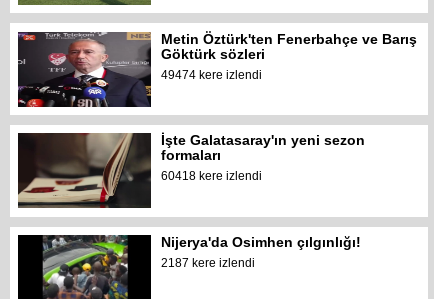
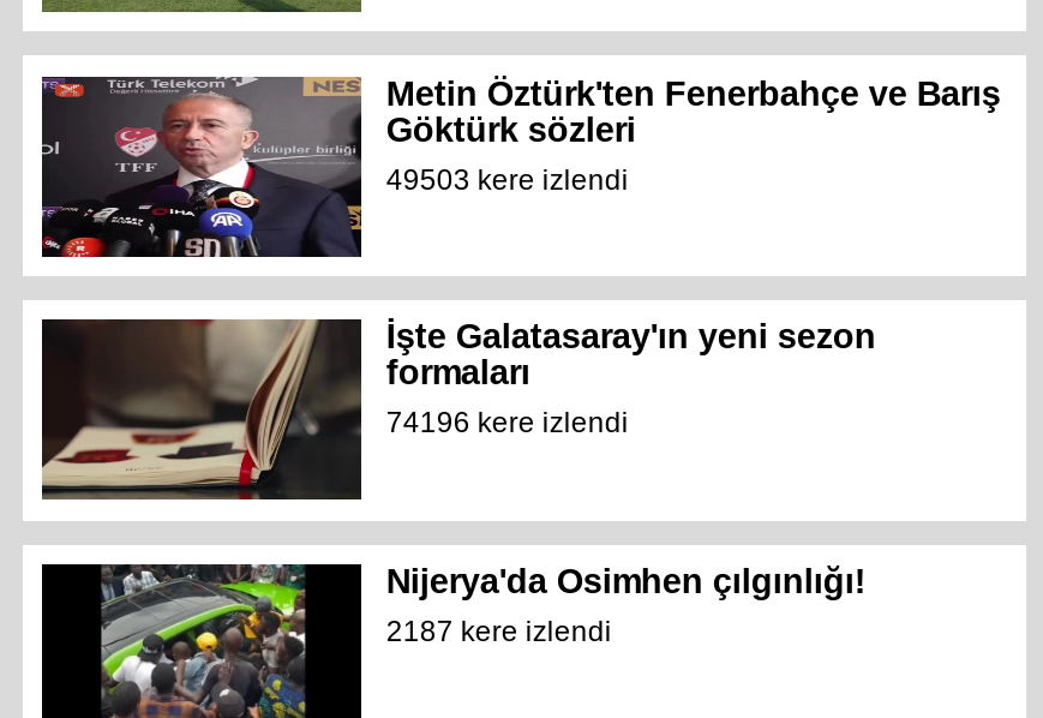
- 49474 kere izlendi
+ 49503 kere izlendi

- 60418 kere izlendi
+ 74196 kere izlendi
